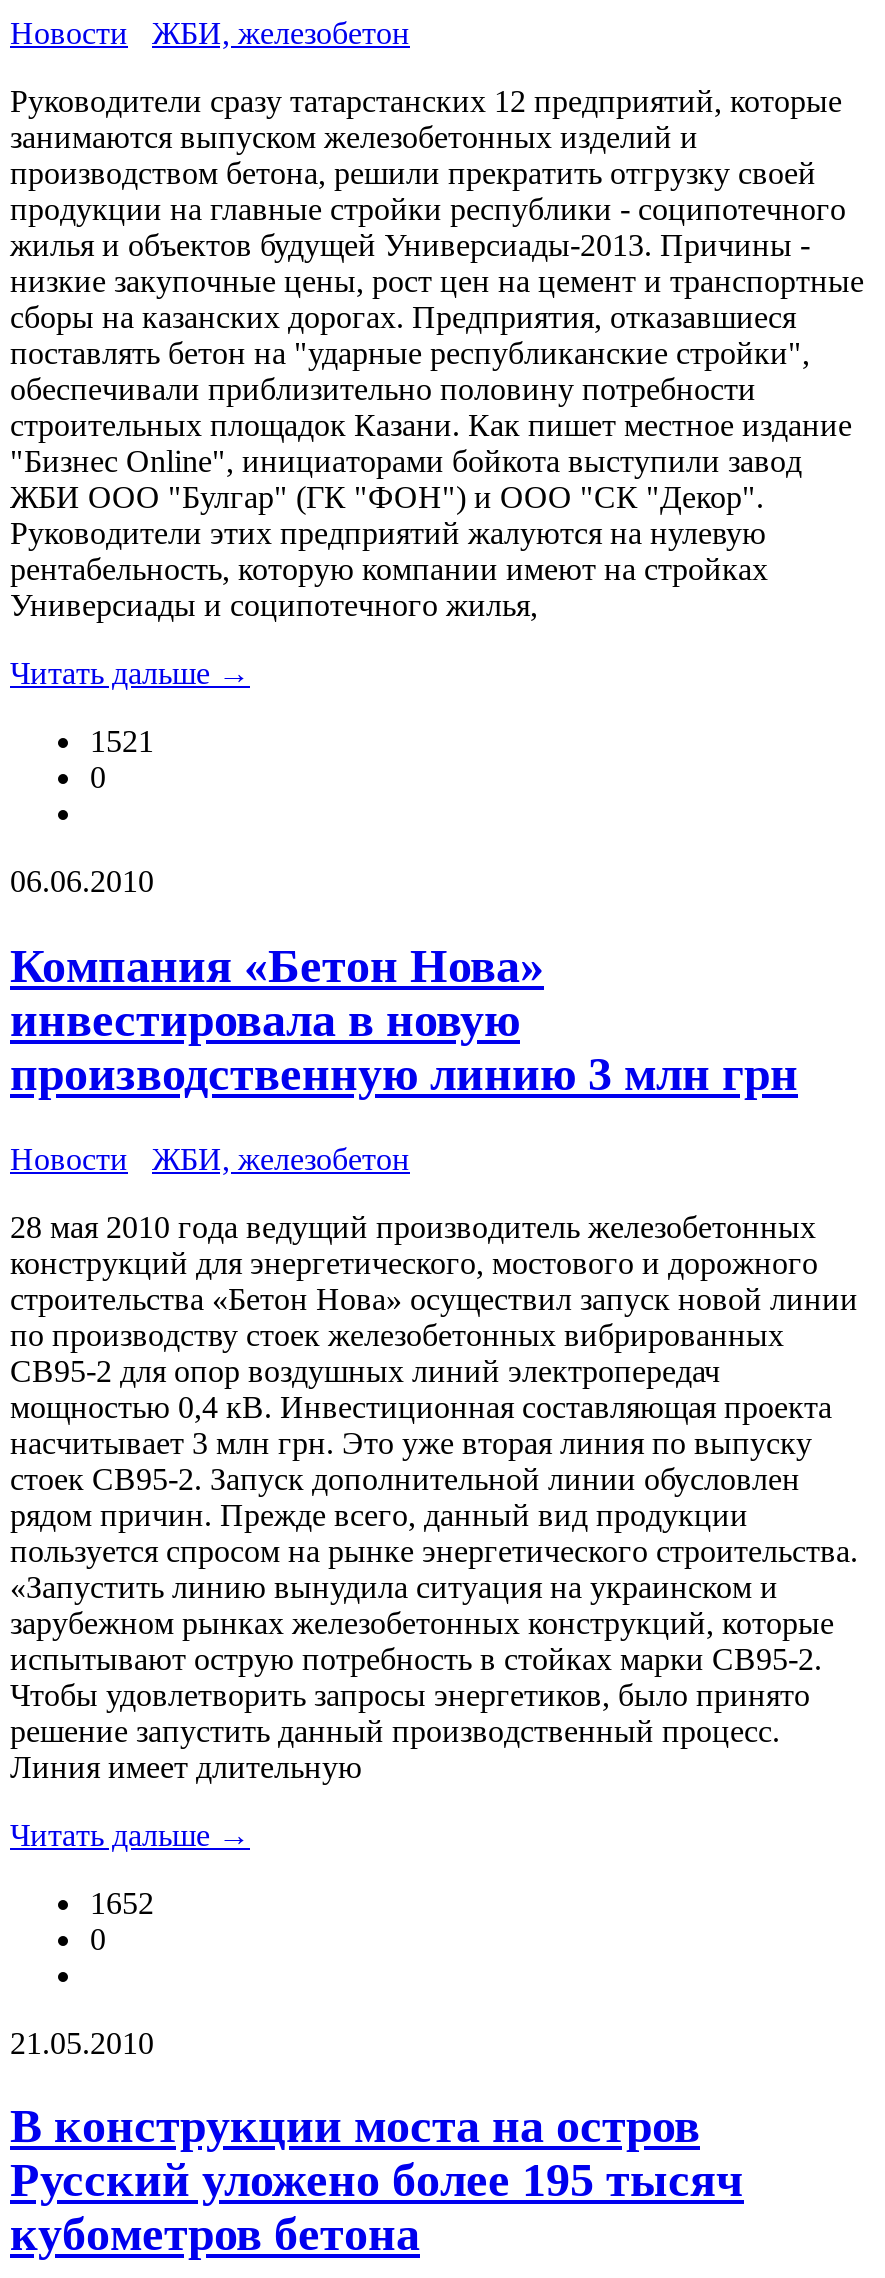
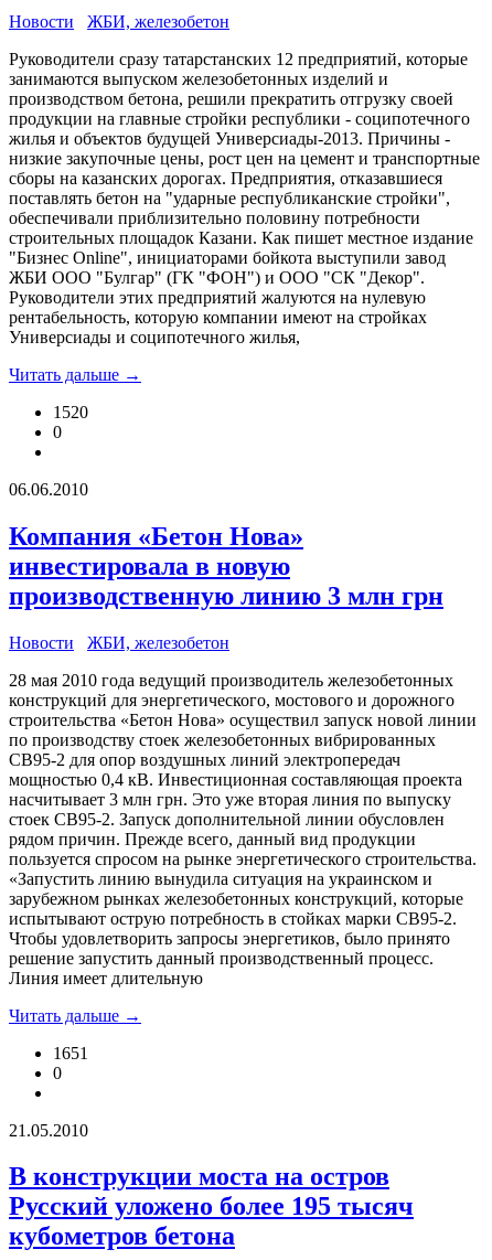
- 1521
+ 1520

- 1652
+ 1651
